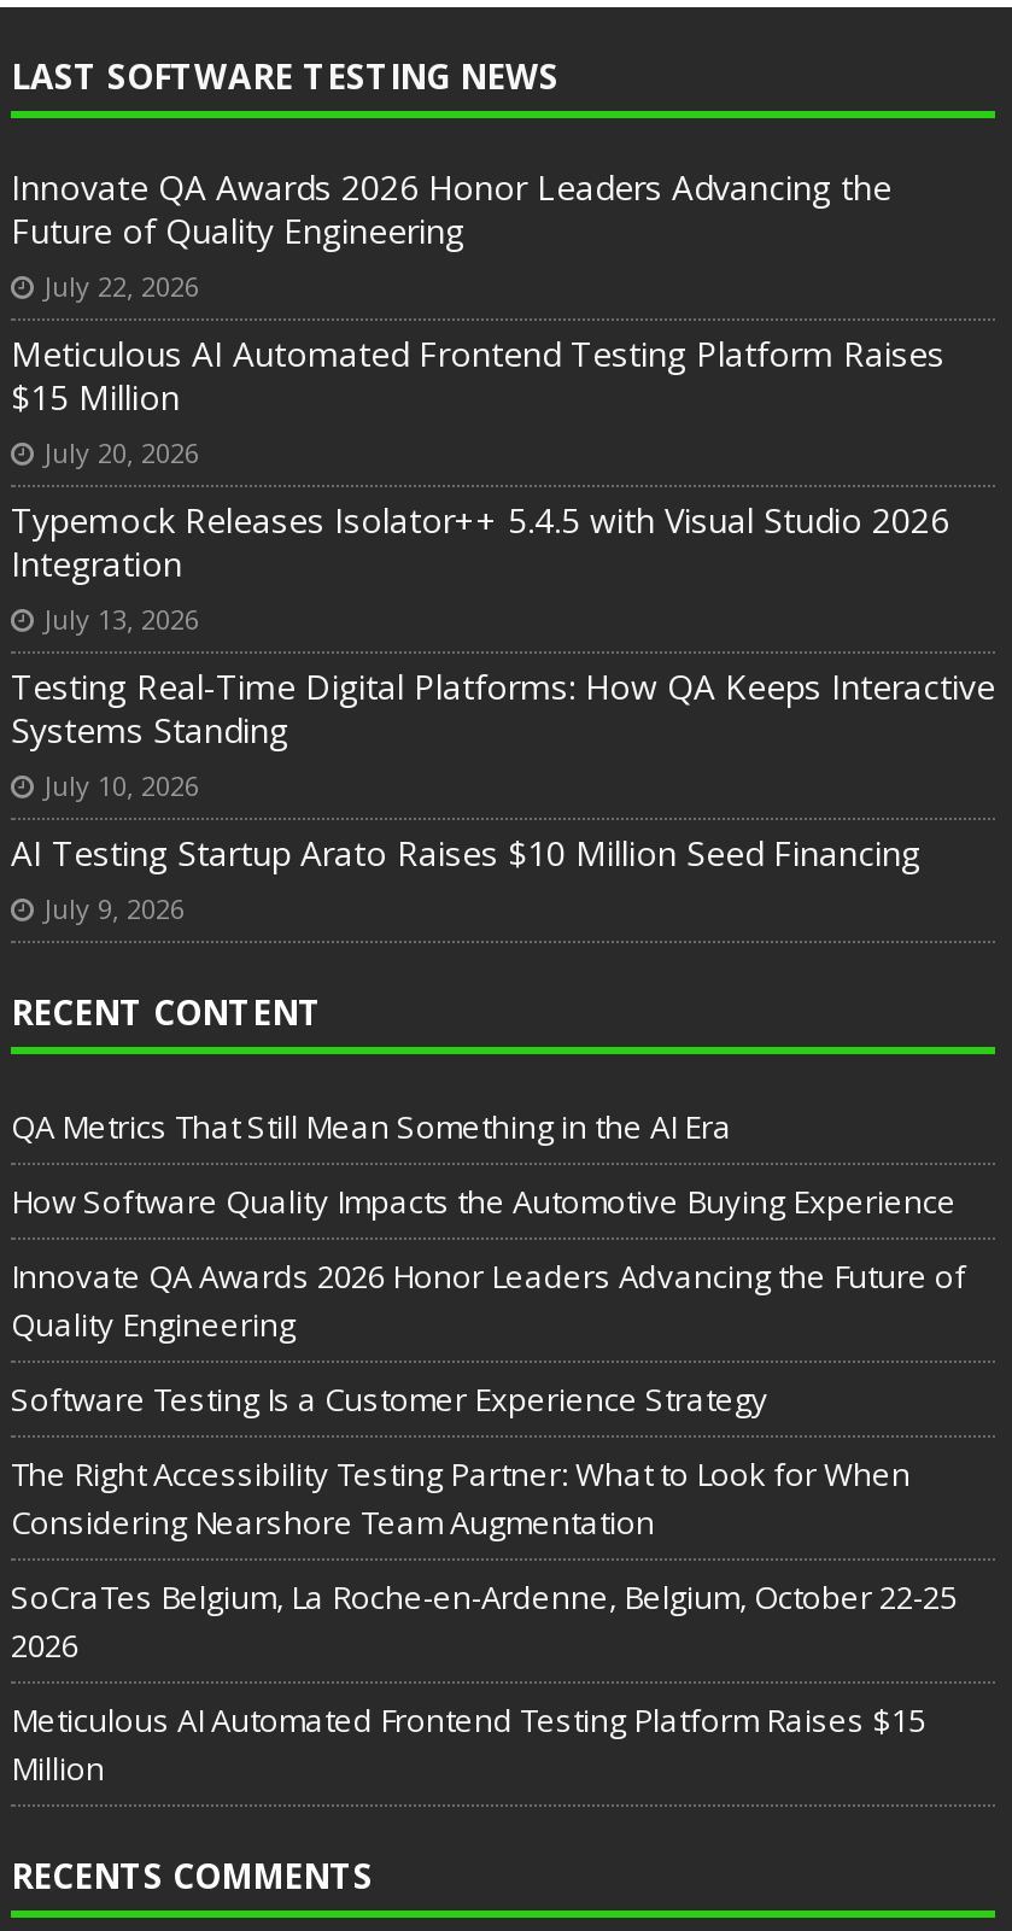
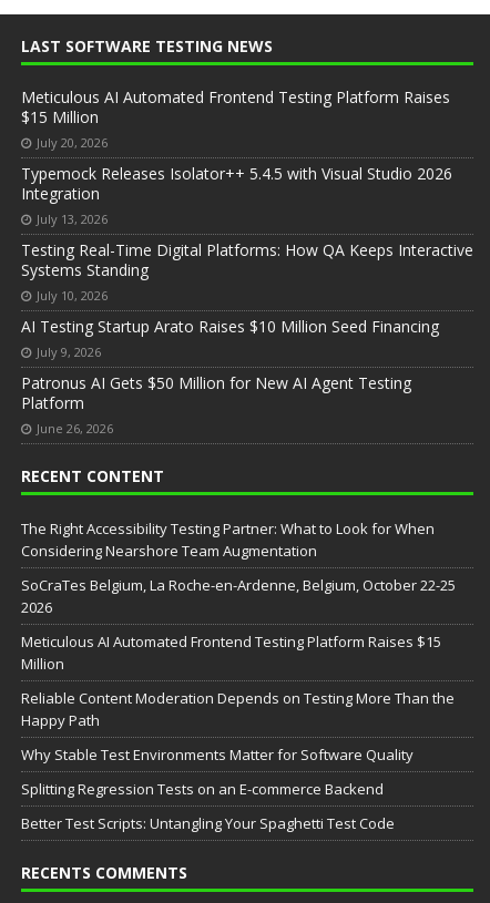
- Innovate QA Awards 2026 Honor Leaders Advancing the
- Future of Quality Engineering
- July 22, 2026

moved up: Meticulous AI Automated Frontend Testing Platform Raises | $15 Million | July 20, 2026 | ... | AI Testing Startup Arato Raises $10 Million Seed Financing | July 9, 2026

+ Patronus AI Gets $50 Million for New AI Agent Testing
+ Platform
+ June 26, 2026

- QA Metrics That Still Mean Something in the AI Era
- How Software Quality Impacts the Automotive Buying Experience
- Innovate QA Awards 2026 Honor Leaders Advancing the Future of
- Quality Engineering
- Software Testing Is a Customer Experience Strategy

moved up: The Right Accessibility Testing Partner: What to Look for When | Considering Nearshore Team Augmentation | SoCraTes Belgium, La Roche-en-Ardenne, Belgium, October 22-25 | 2026 | Meticulous AI Automated Frontend Testing Platform Raises $15 | Million

+ Reliable Content Moderation Depends on Testing More Than the
+ Happy Path
+ Why Stable Test Environments Matter for Software Quality
+ Splitting Regression Tests on an E-commerce Backend
+ Better Test Scripts: Untangling Your Spaghetti Test Code
